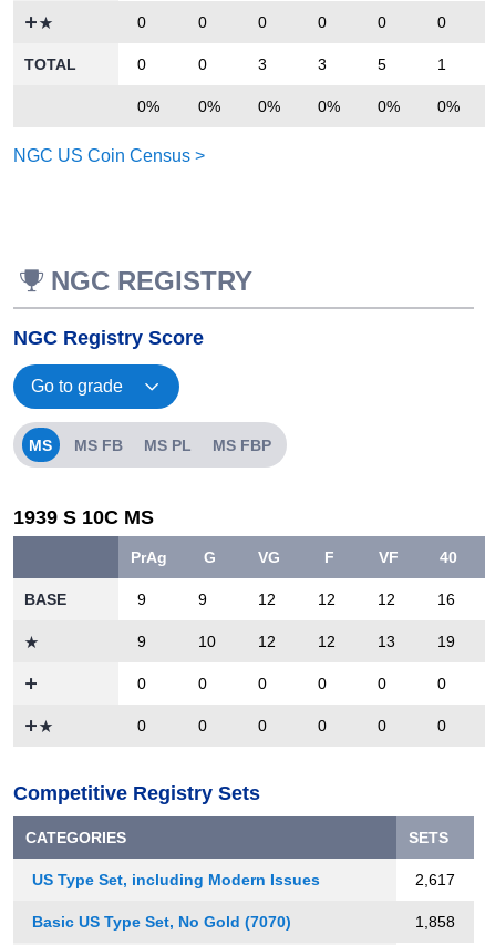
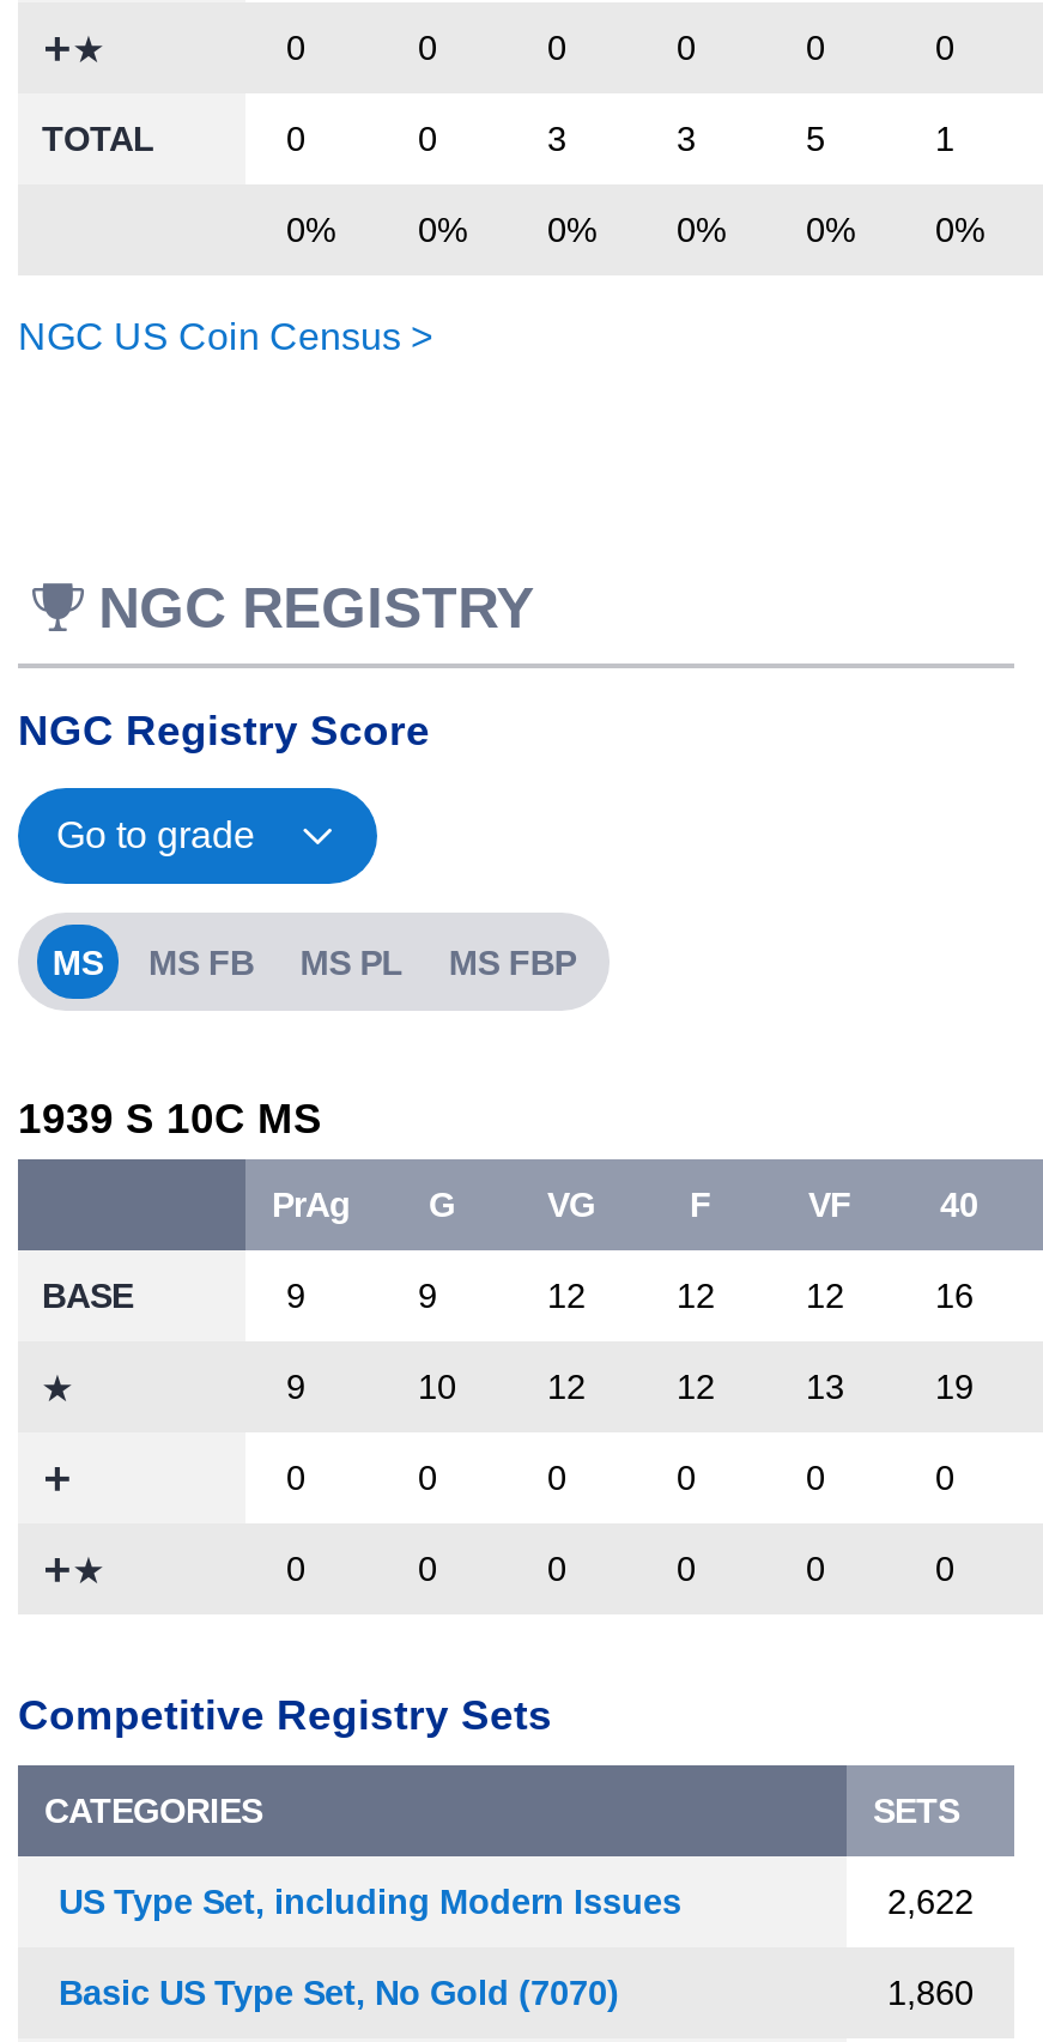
- 2,617
+ 2,622

- 1,858
+ 1,860
